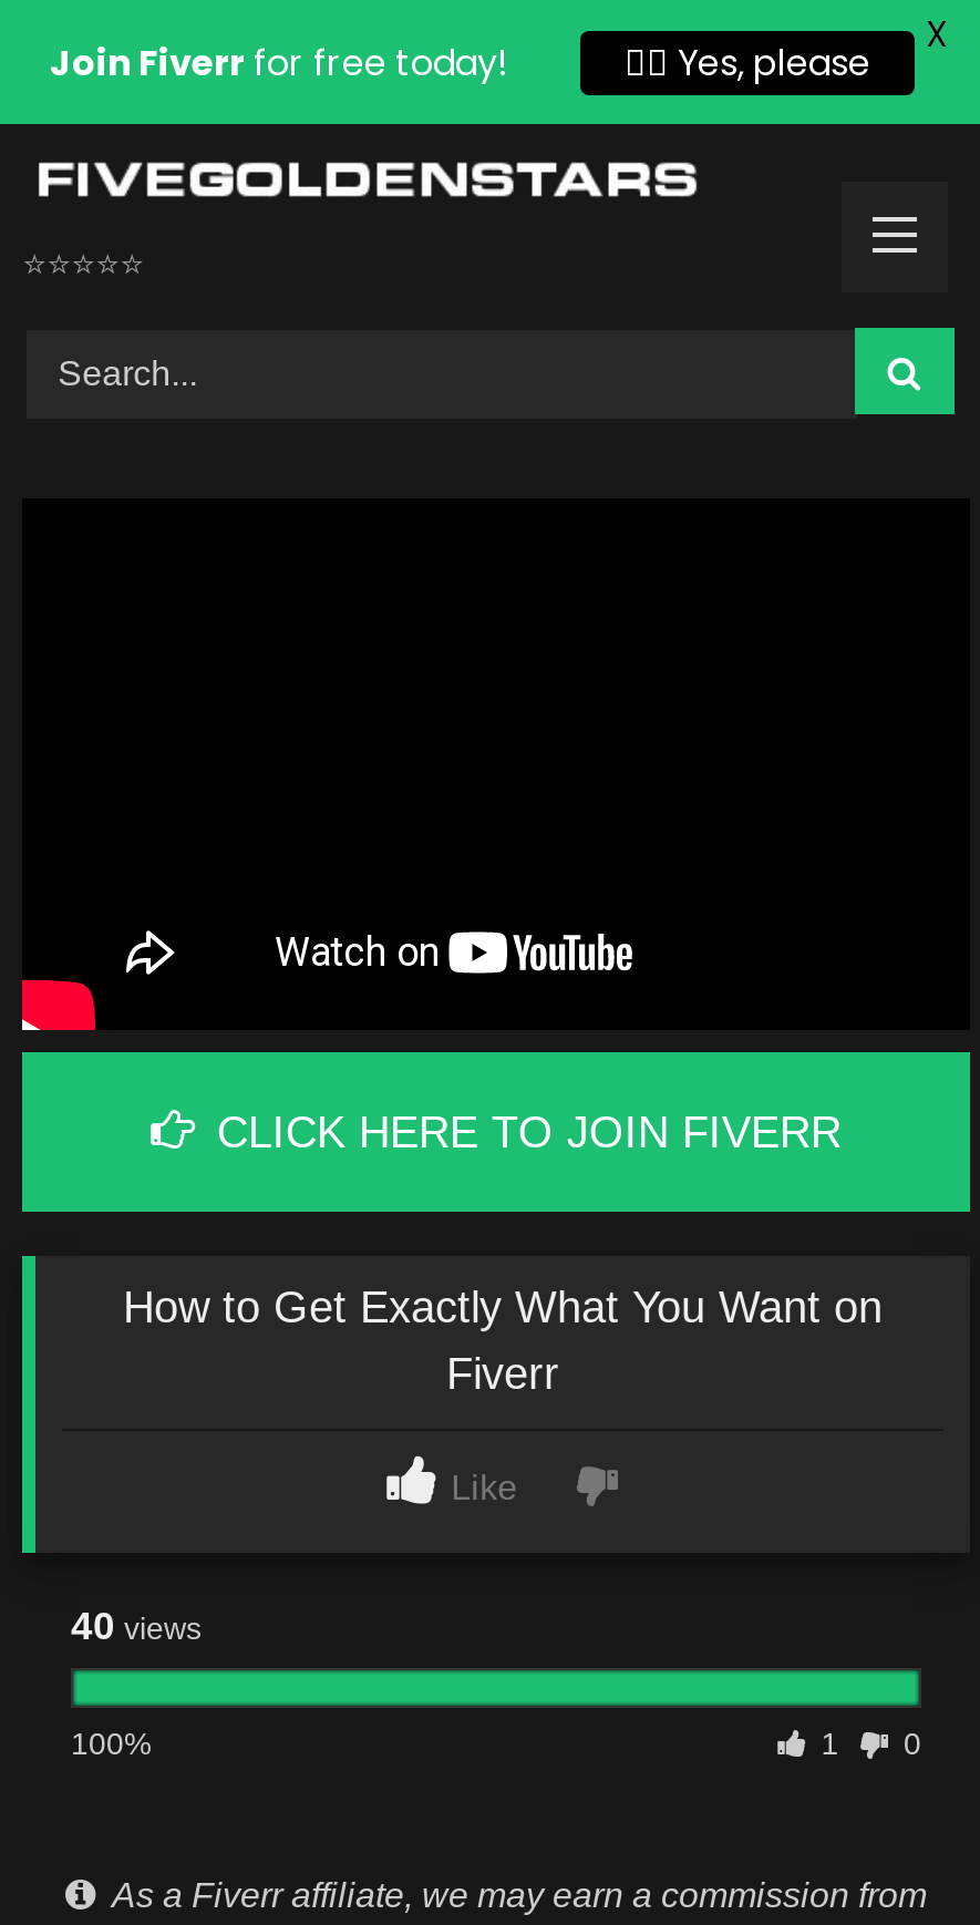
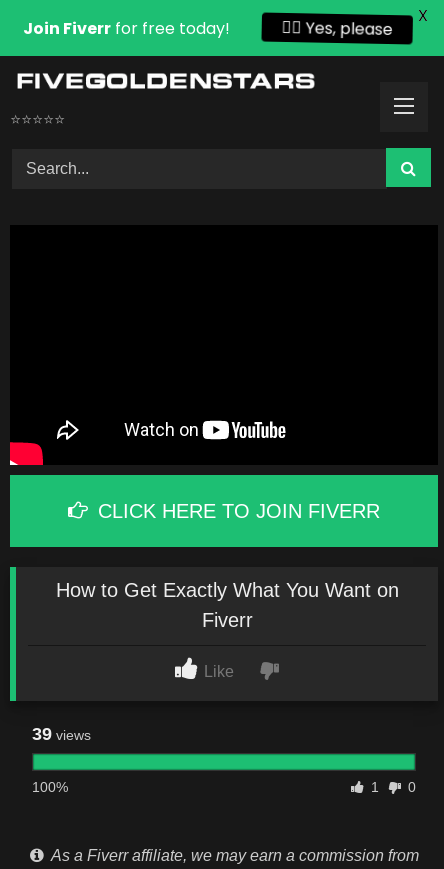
- 40 views
+ 39 views
